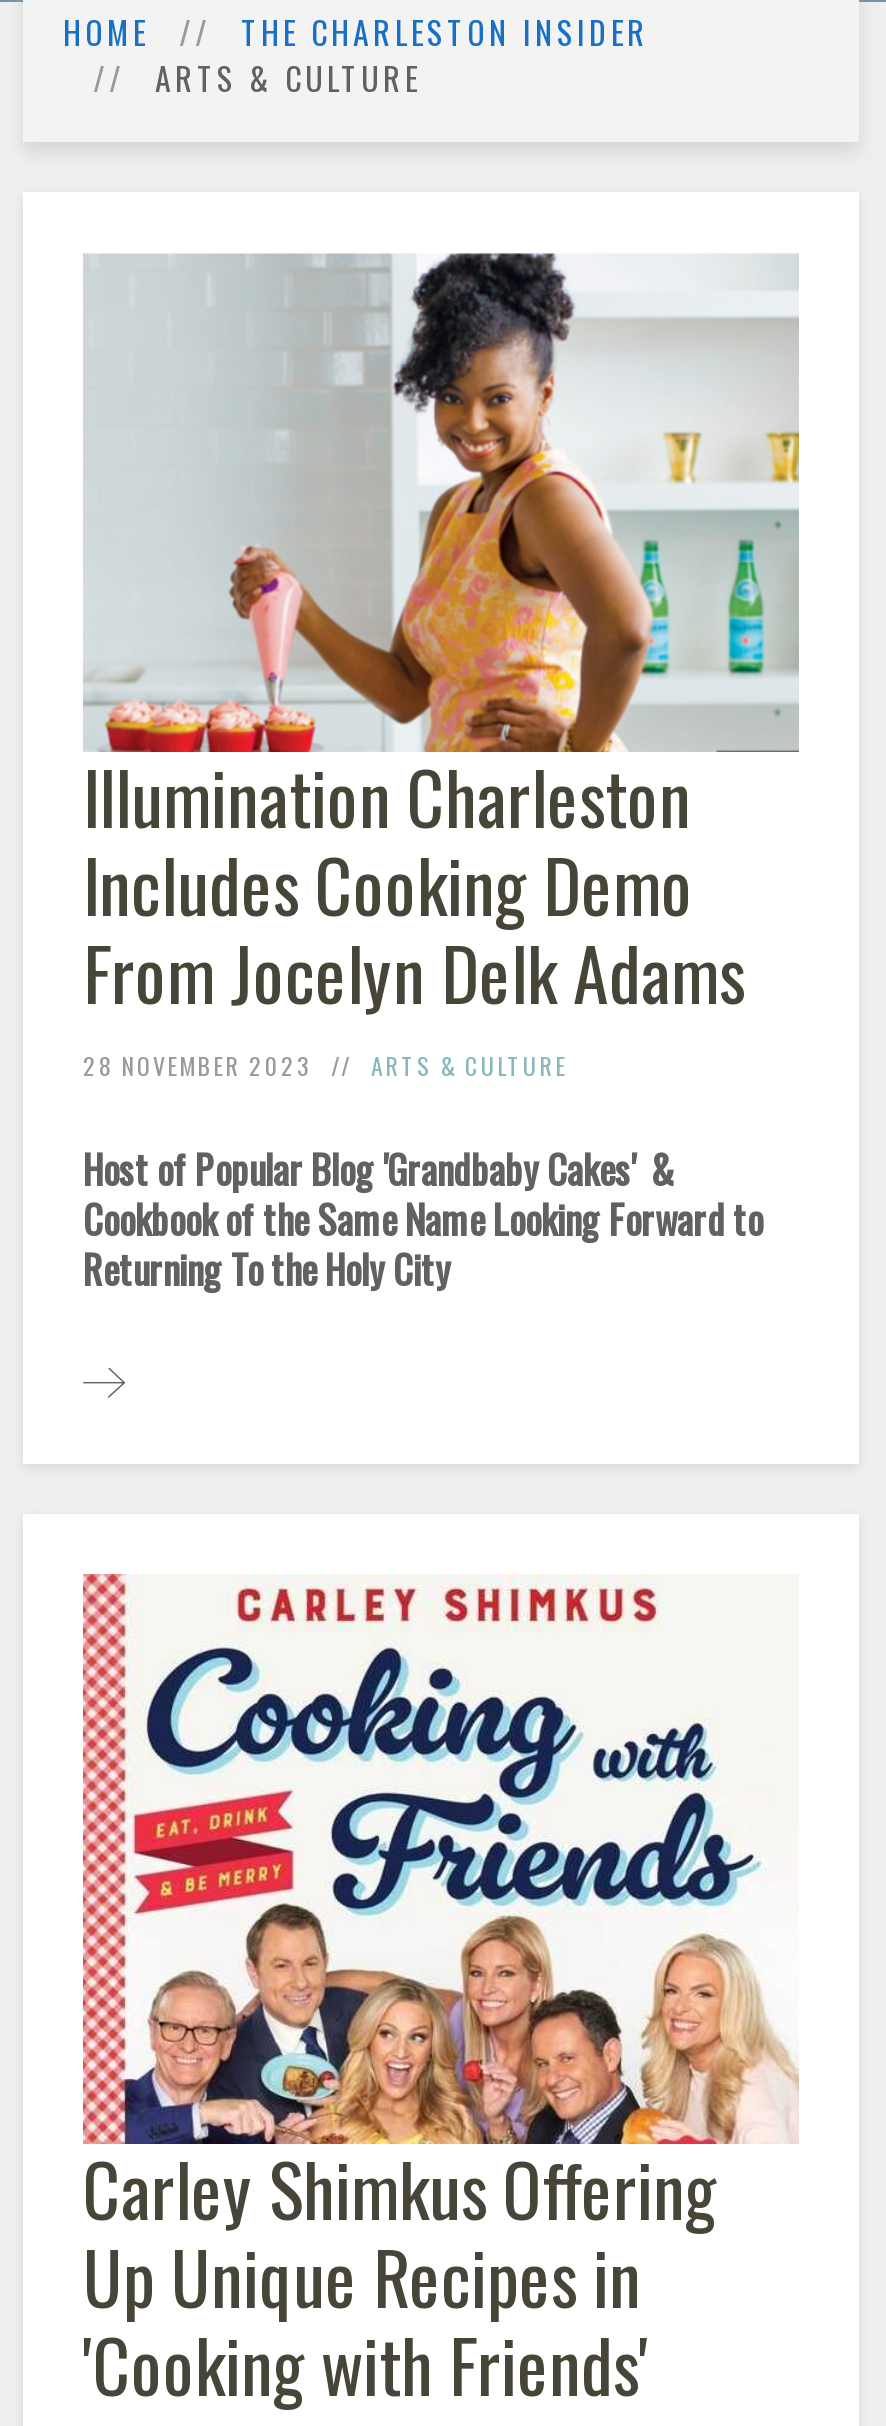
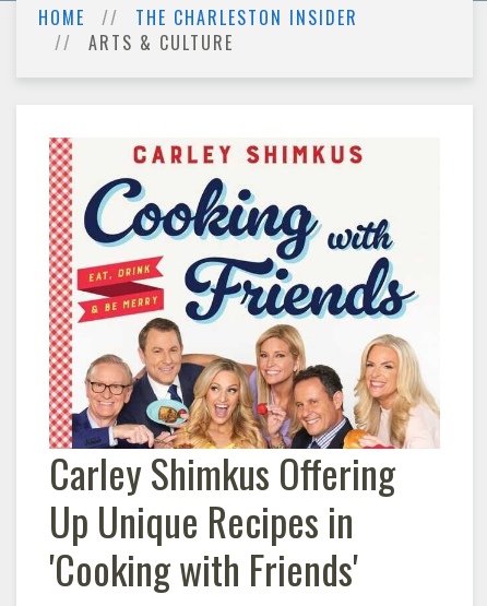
- [image]
- Illumination Charleston
- Includes Cooking Demo
- From Jocelyn Delk Adams
- 28 NOVEMBER 2023
- ARTS & CULTURE
- Host of Popular Blog 'Grandbaby Cakes' &
- Cookbook of the Same Name Looking Forward to
- Returning To the Holy City
